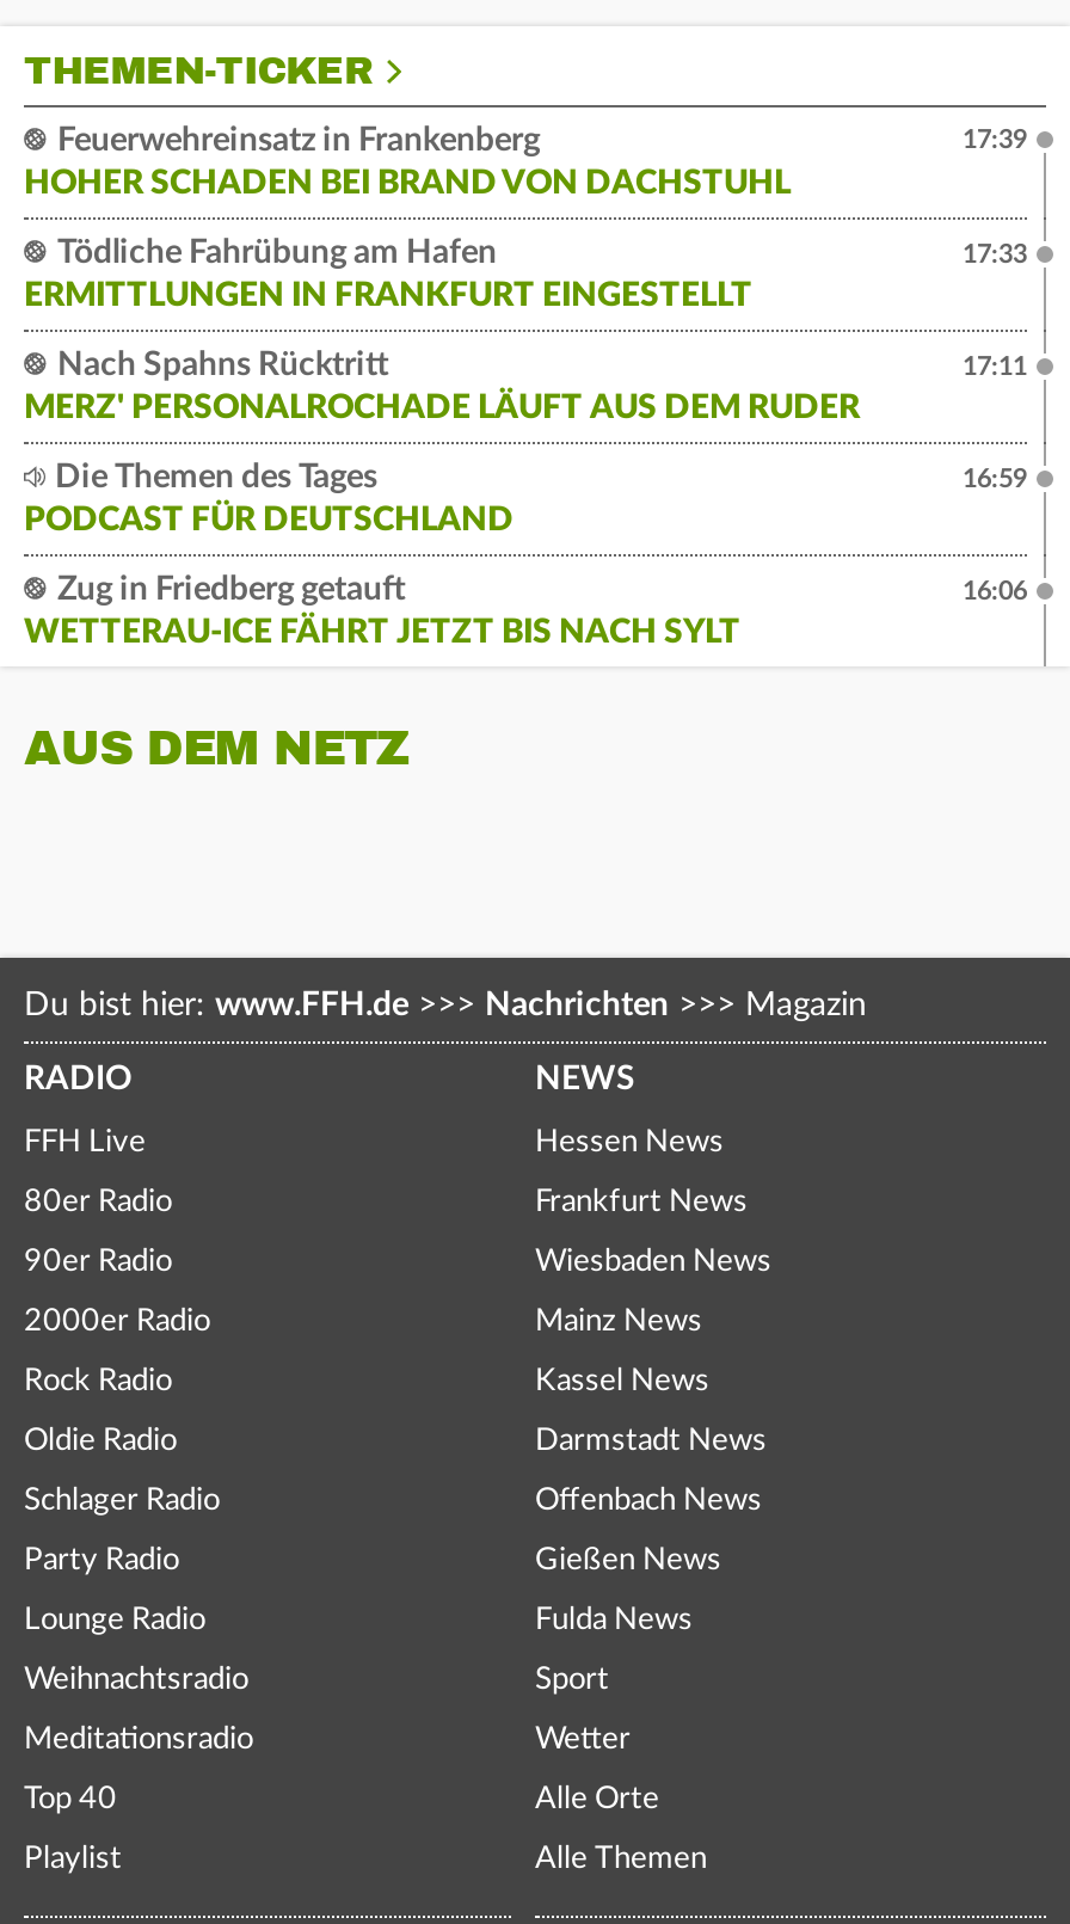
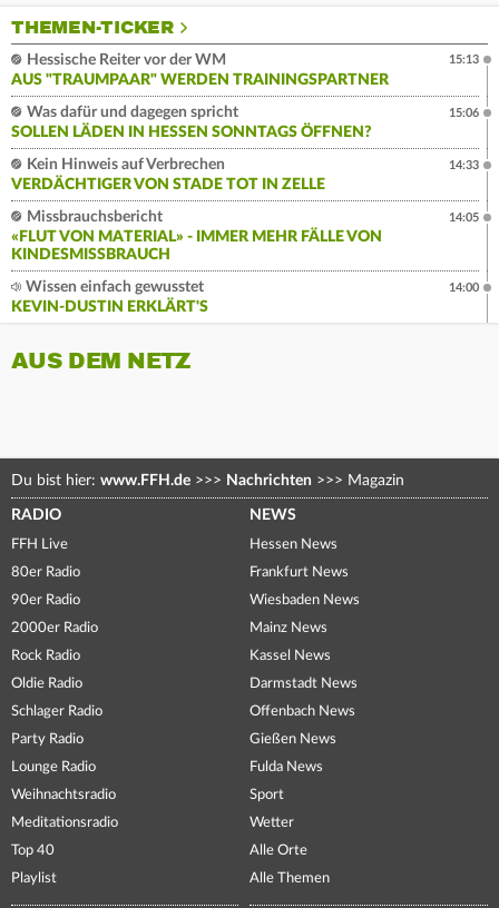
- Feuerwehreinsatz in Frankenberg
- HOHER SCHADEN BEI BRAND VON DACHSTUHL
+ Hessische Reiter vor der WM
+ AUS "TRAUMPAAR" WERDEN TRAININGSPARTNER

- 17:39
+ 15:13

- Tödliche Fahrübung am Hafen
- ERMITTLUNGEN IN FRANKFURT EINGESTELLT
+ Was dafür und dagegen spricht
+ SOLLEN LÄDEN IN HESSEN SONNTAGS ÖFFNEN?

- 17:33
+ 15:06

- Nach Spahns Rücktritt
- MERZ' PERSONALROCHADE LÄUFT AUS DEM RUDER
+ Kein Hinweis auf Verbrechen
+ VERDÄCHTIGER VON STADE TOT IN ZELLE

- 17:11
+ 14:33

- Die Themen des Tages
- PODCAST FÜR DEUTSCHLAND
+ Missbrauchsbericht
+ «FLUT VON MATERIAL» - IMMER MEHR FÄLLE VON
+ KINDESMISSBRAUCH

- 16:59
+ 14:05

- Zug in Friedberg getauft
- WETTERAU-ICE FÄHRT JETZT BIS NACH SYLT
+ Wissen einfach gewusstet
+ KEVIN-DUSTIN ERKLÄRT'S

- 16:06
+ 14:00
